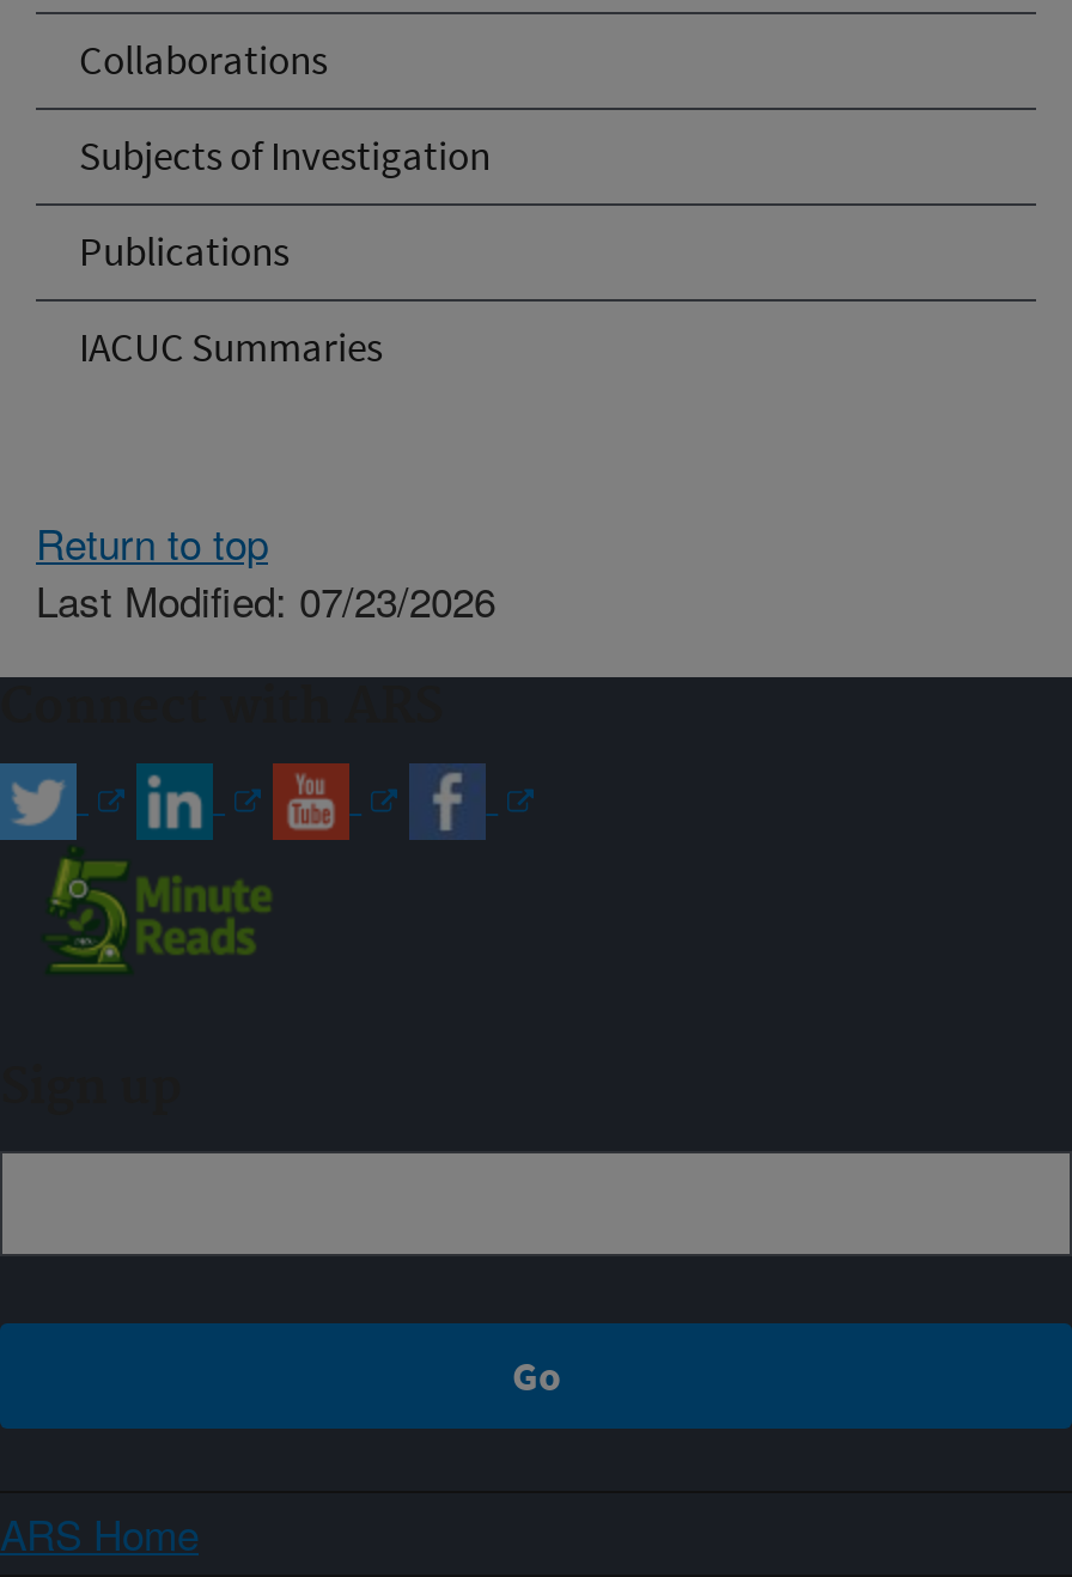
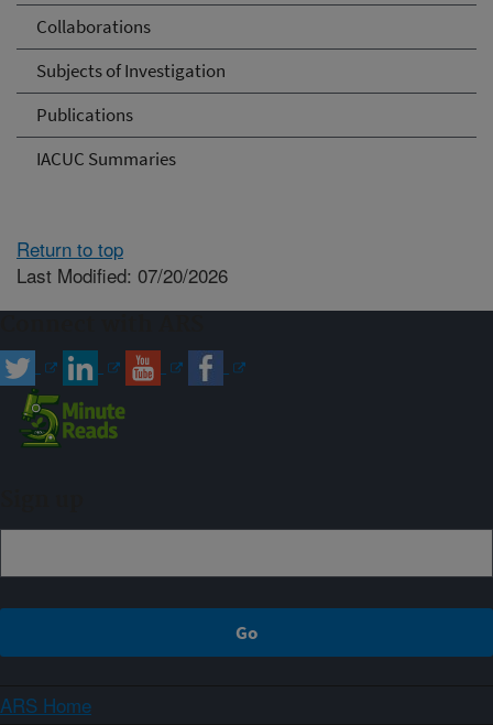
- Last Modified: 07/23/2026
+ Last Modified: 07/20/2026
